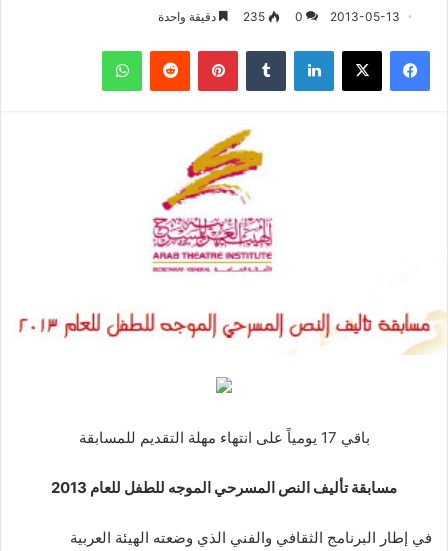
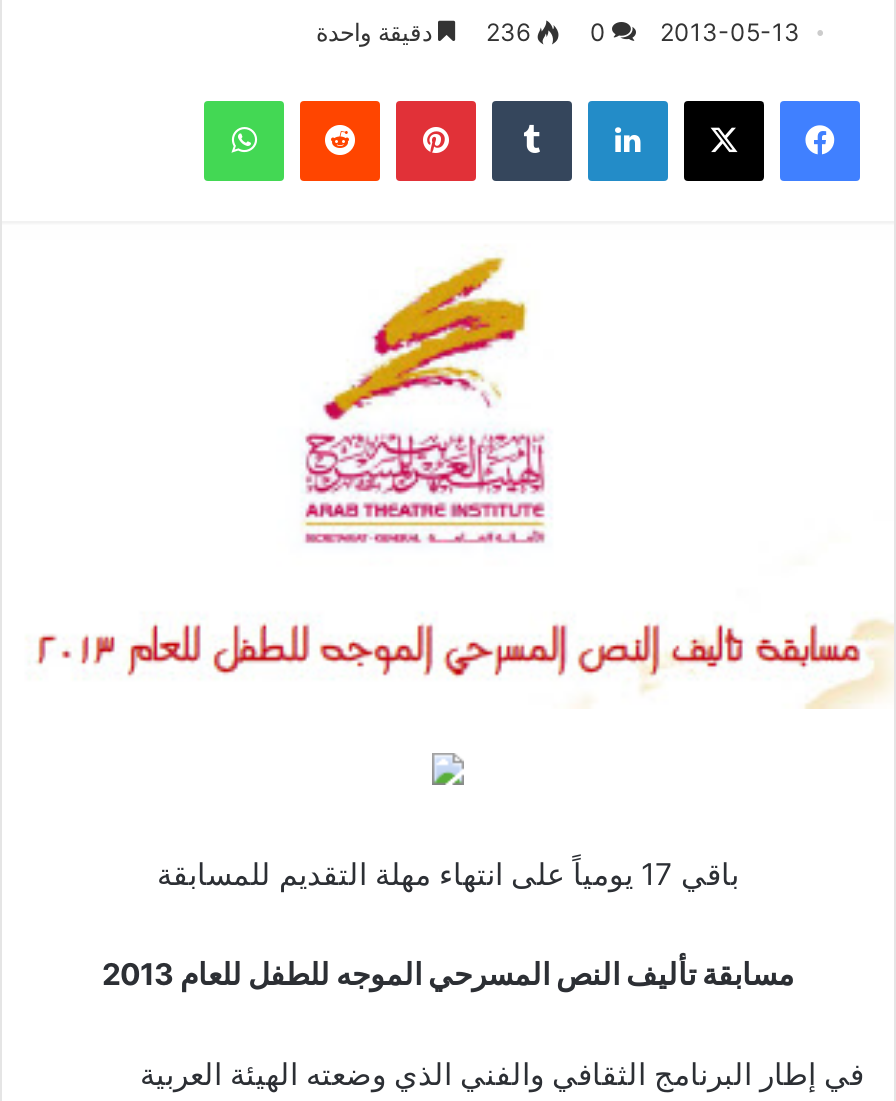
- 2013-05-13 0 235 دقيقة واحدة
+ 2013-05-13 0 236 دقيقة واحدة
